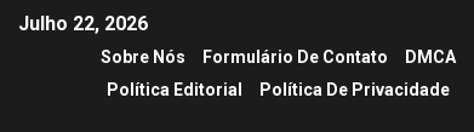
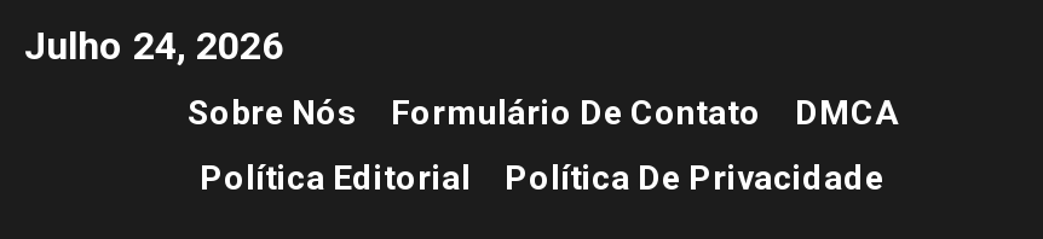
- Julho 22, 2026
+ Julho 24, 2026
